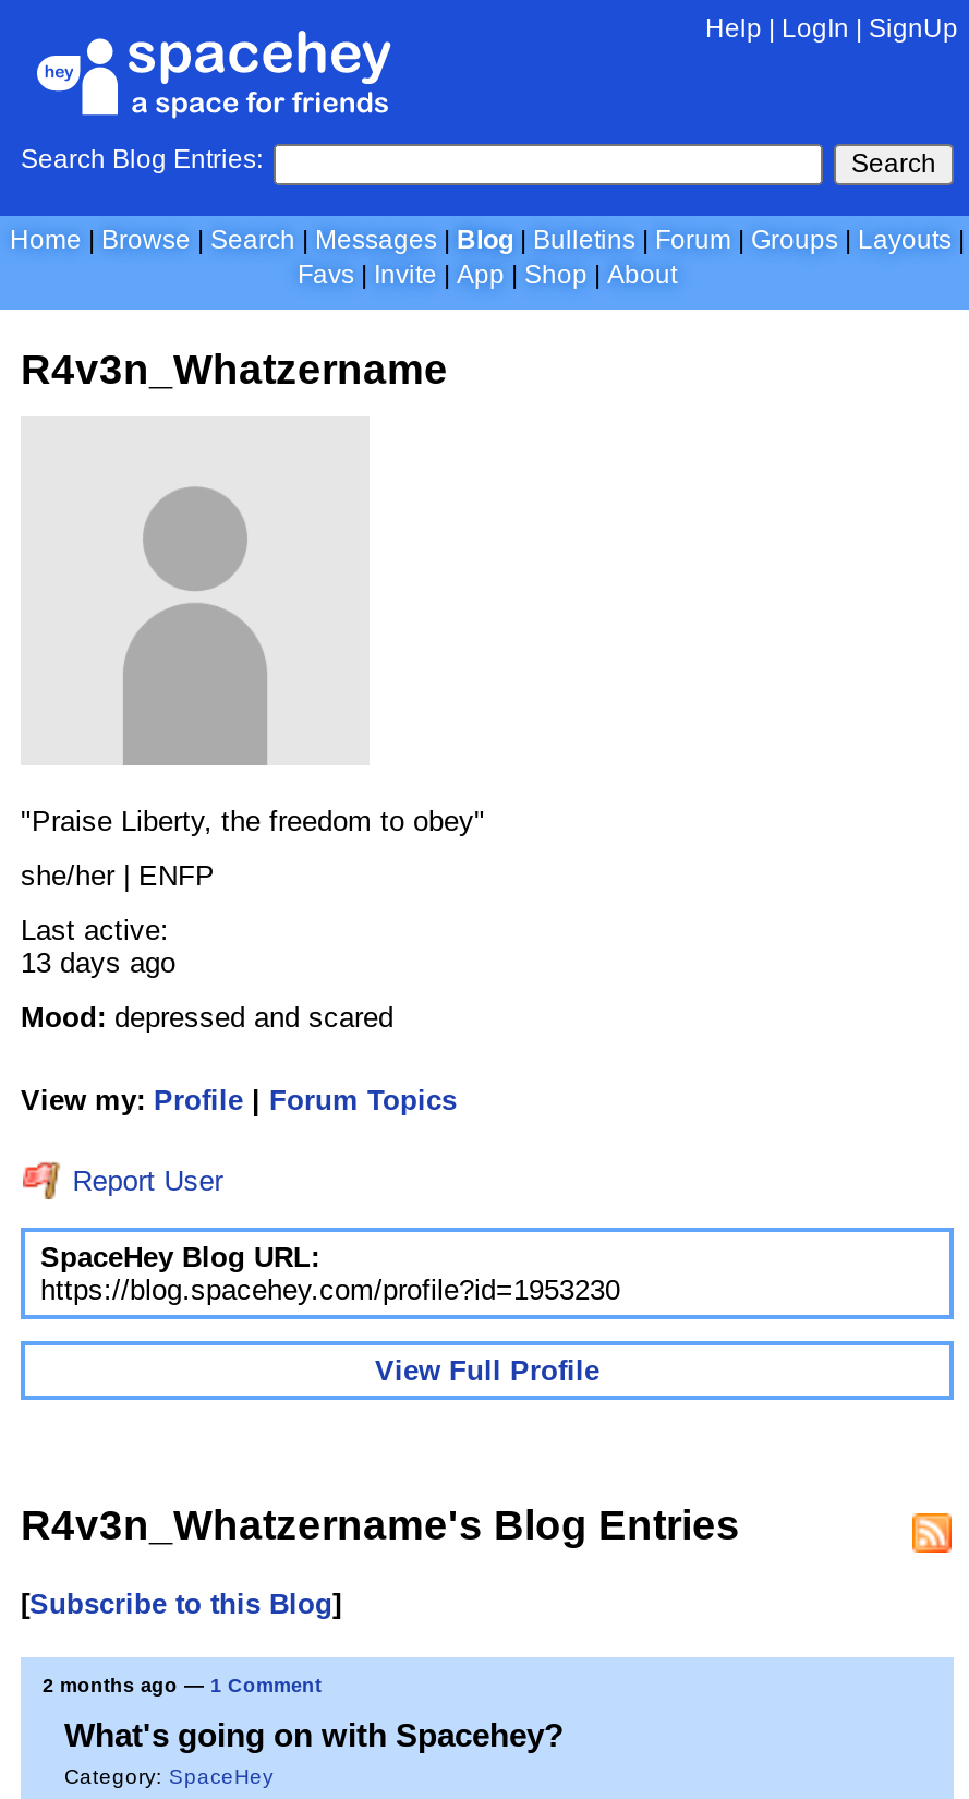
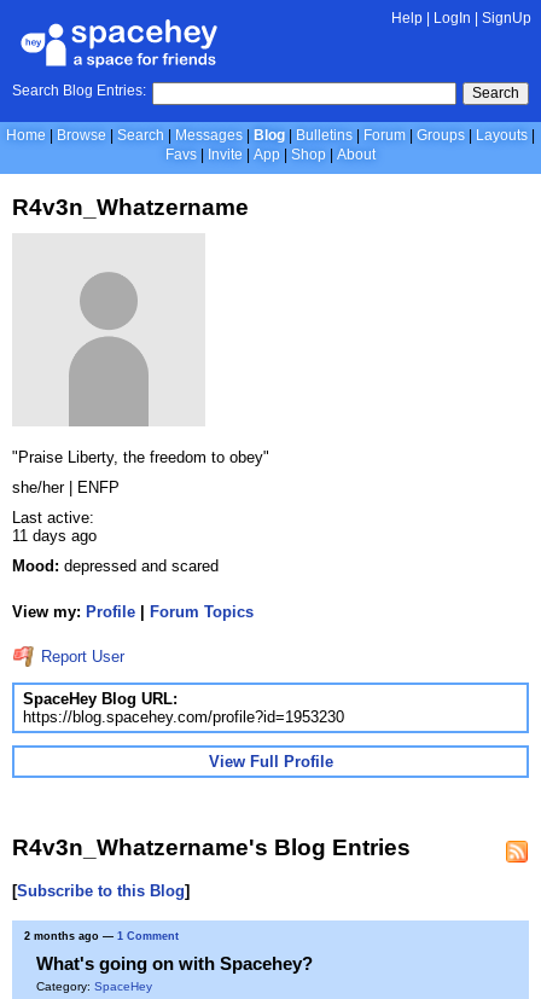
- 13 days ago
+ 11 days ago
